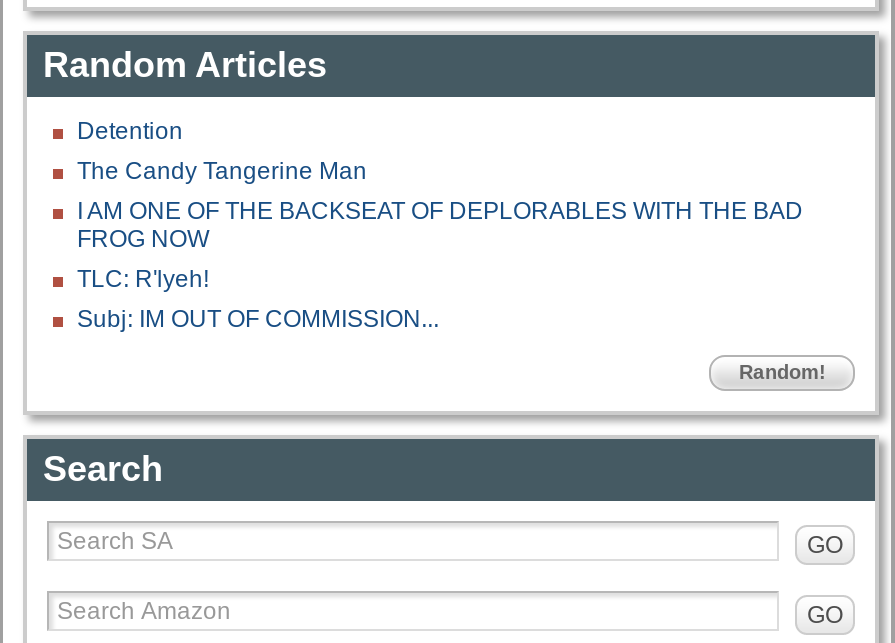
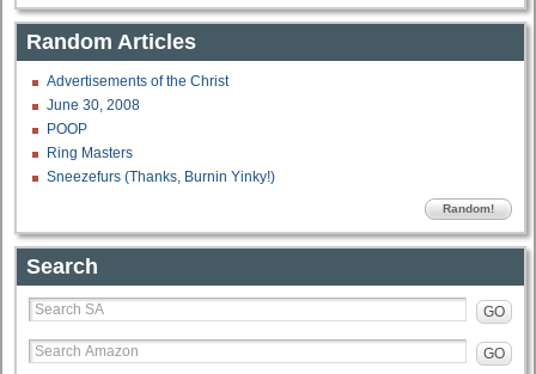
- Detention
- The Candy Tangerine Man
- I AM ONE OF THE BACKSEAT OF DEPLORABLES WITH THE BAD
- FROG NOW
- TLC: R'lyeh!
- Subj: IM OUT OF COMMISSION...
+ Advertisements of the Christ
+ June 30, 2008
+ POOP
+ Ring Masters
+ Sneezefurs (Thanks, Burnin Yinky!)
